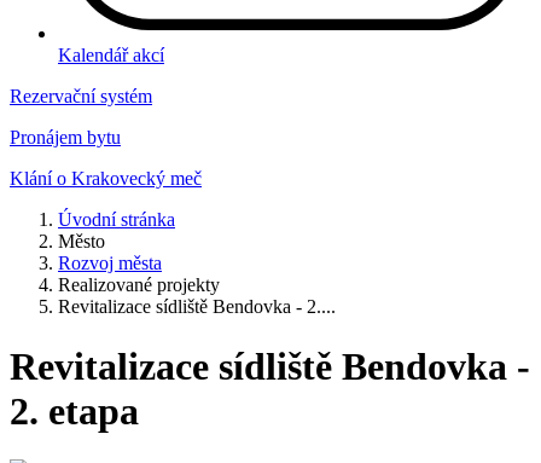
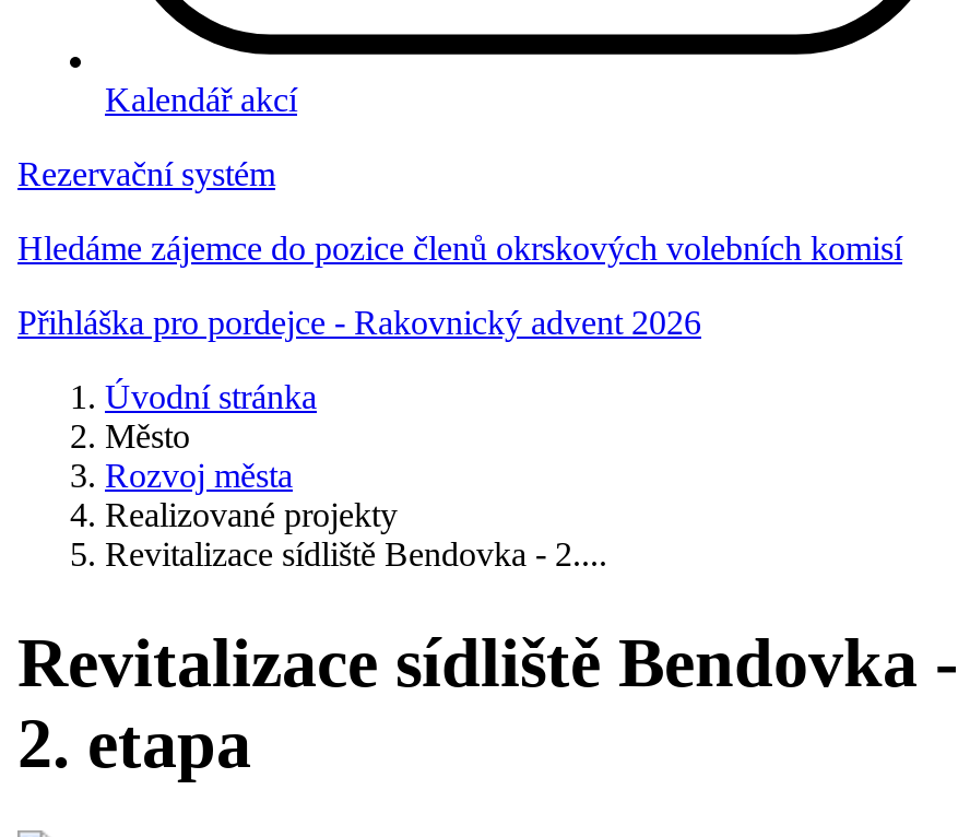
- Pronájem bytu
+ Hledáme zájemce do pozice členů okrskových volebních komisí

- Klání o Krakovecký meč
+ Přihláška pro pordejce - Rakovnický advent 2026
